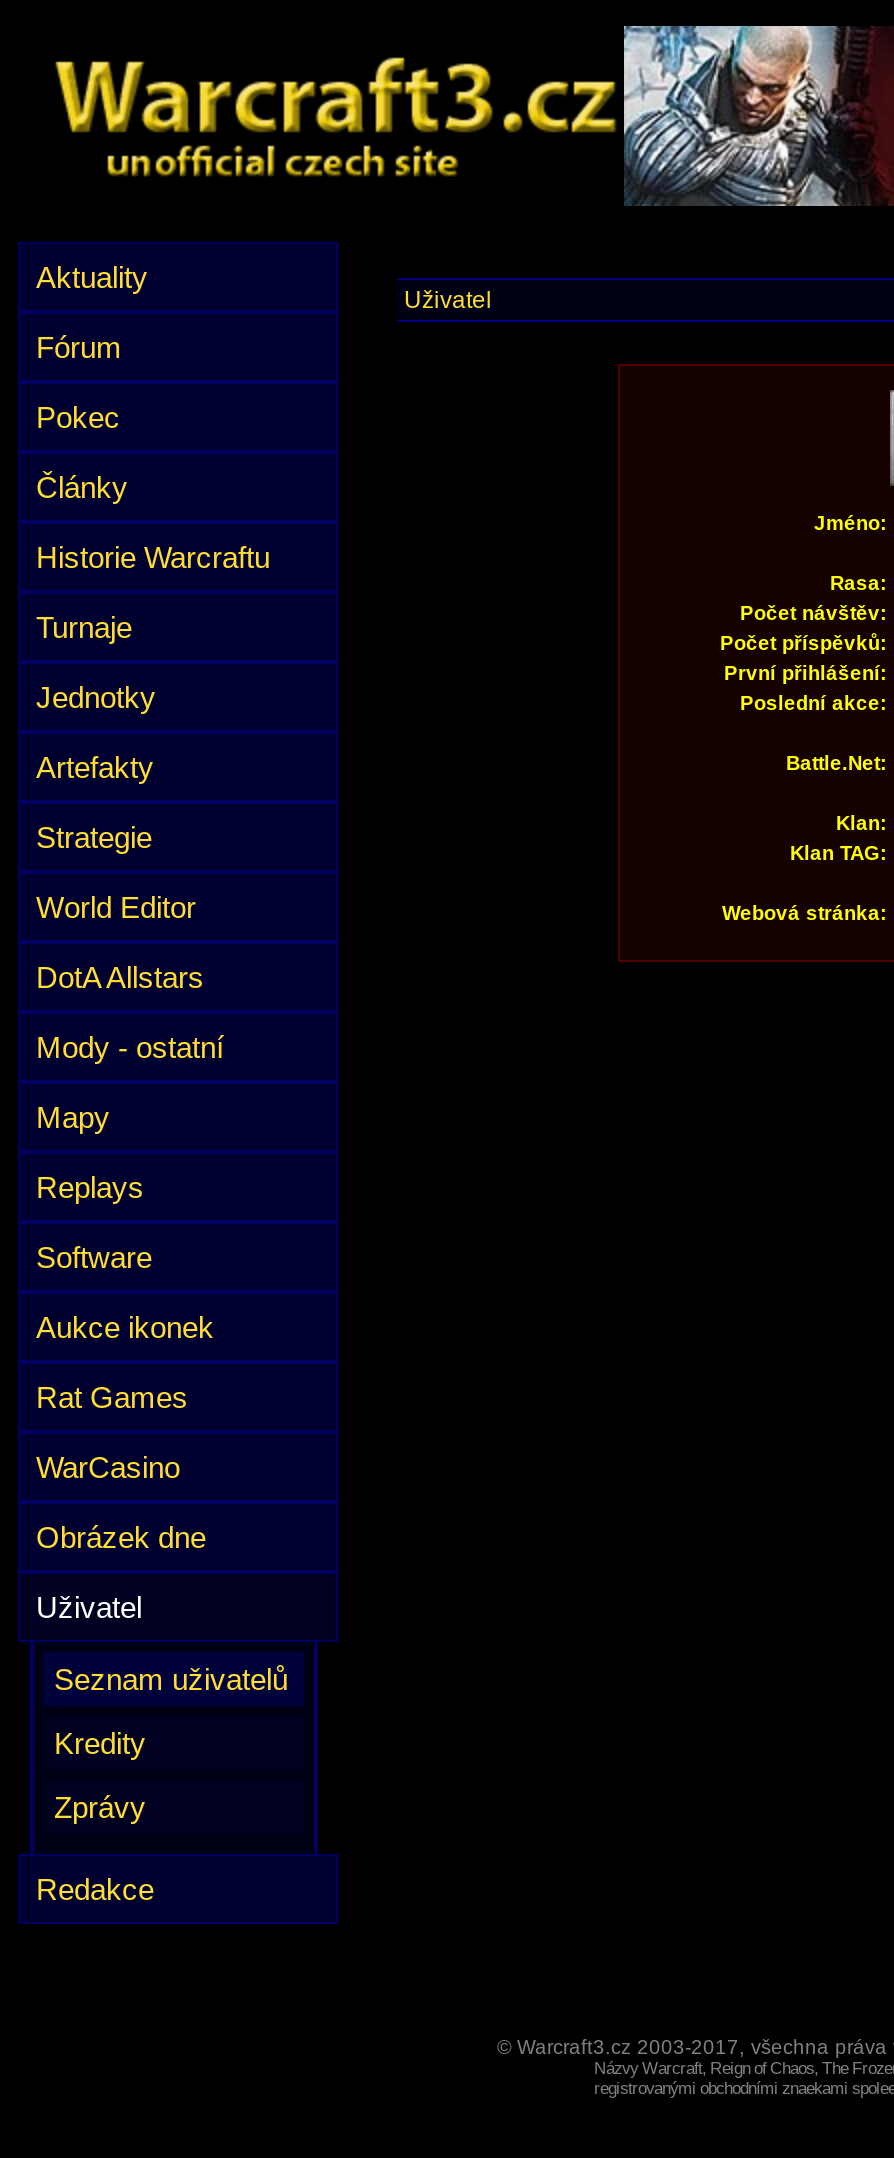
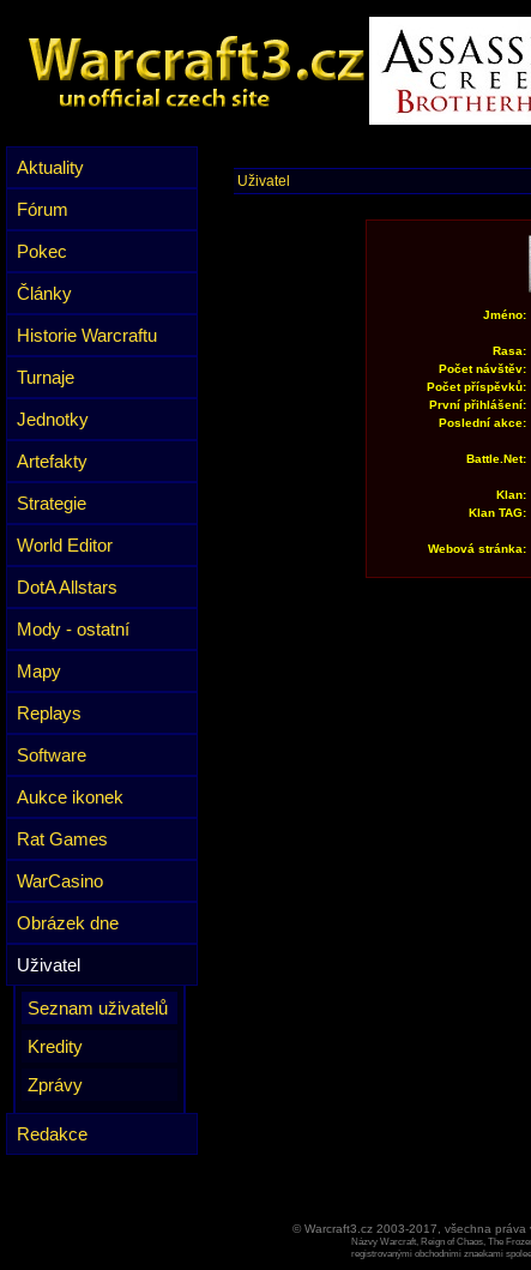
- [image]
+ [image]
